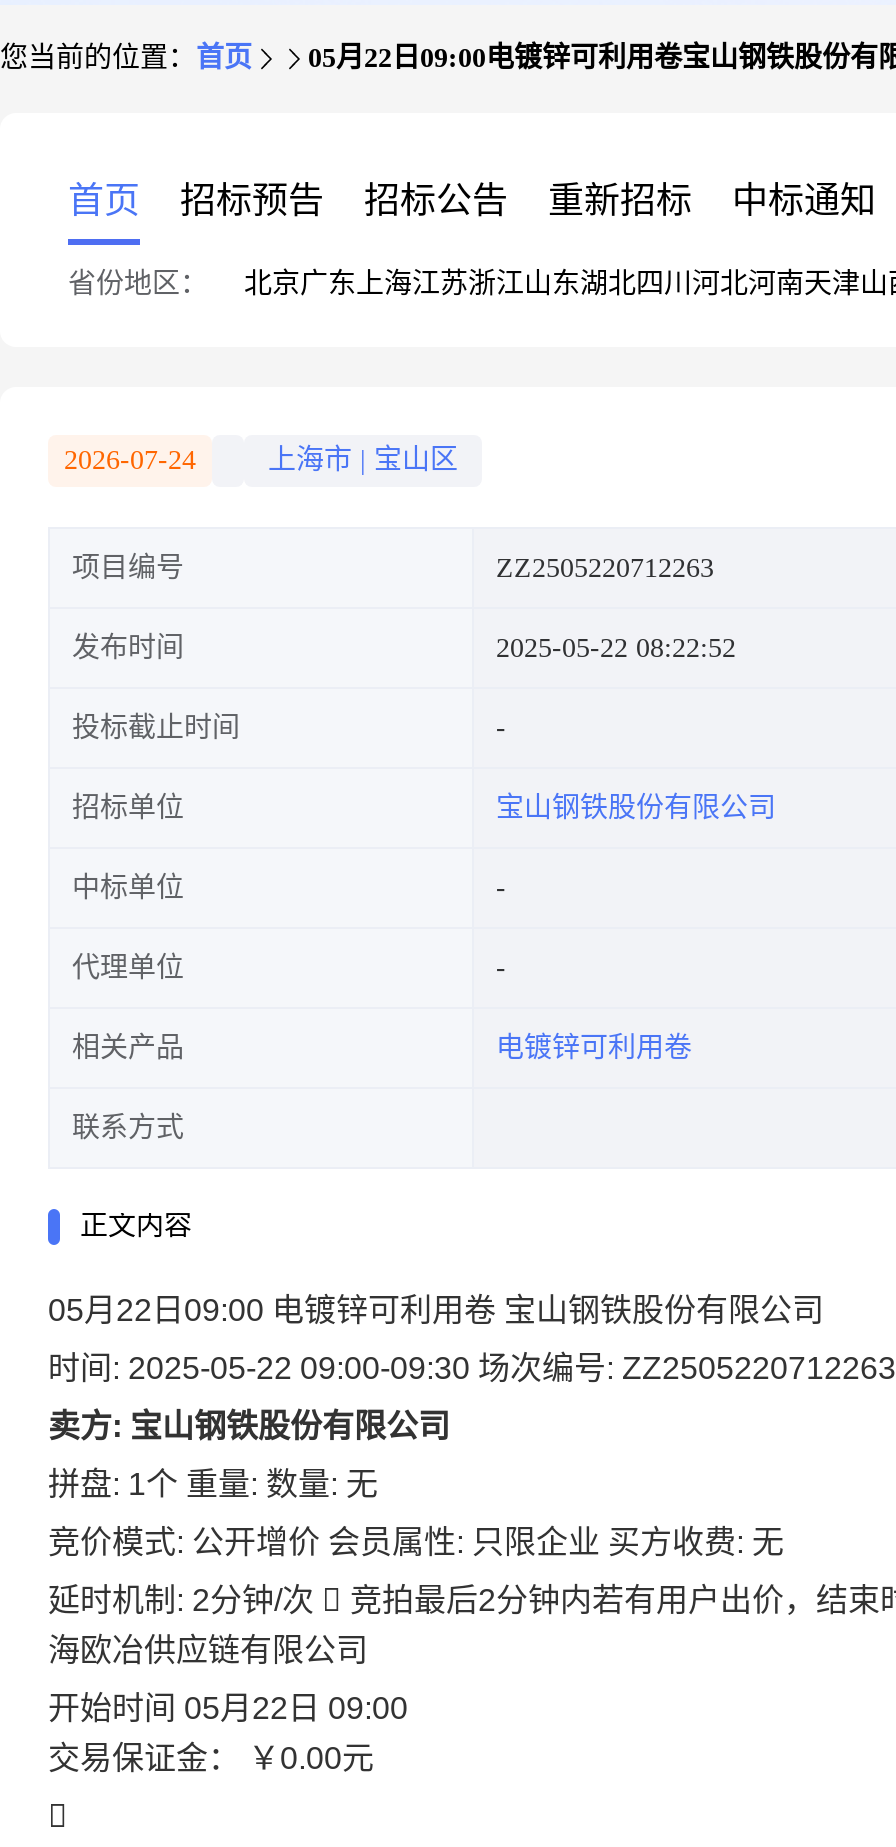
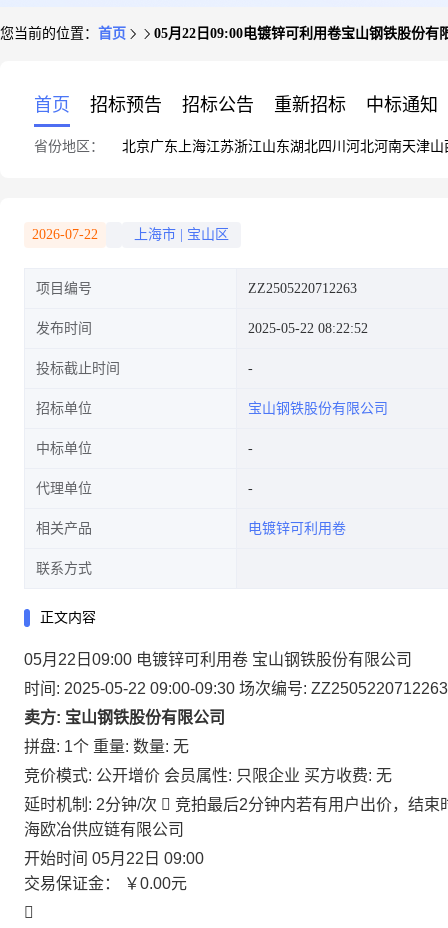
- 2026-07-24
+ 2026-07-22
